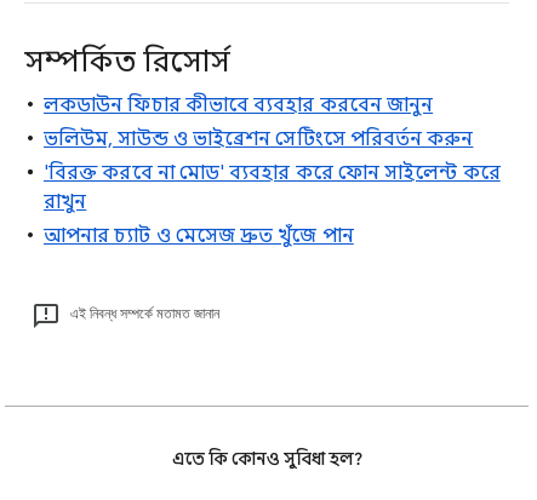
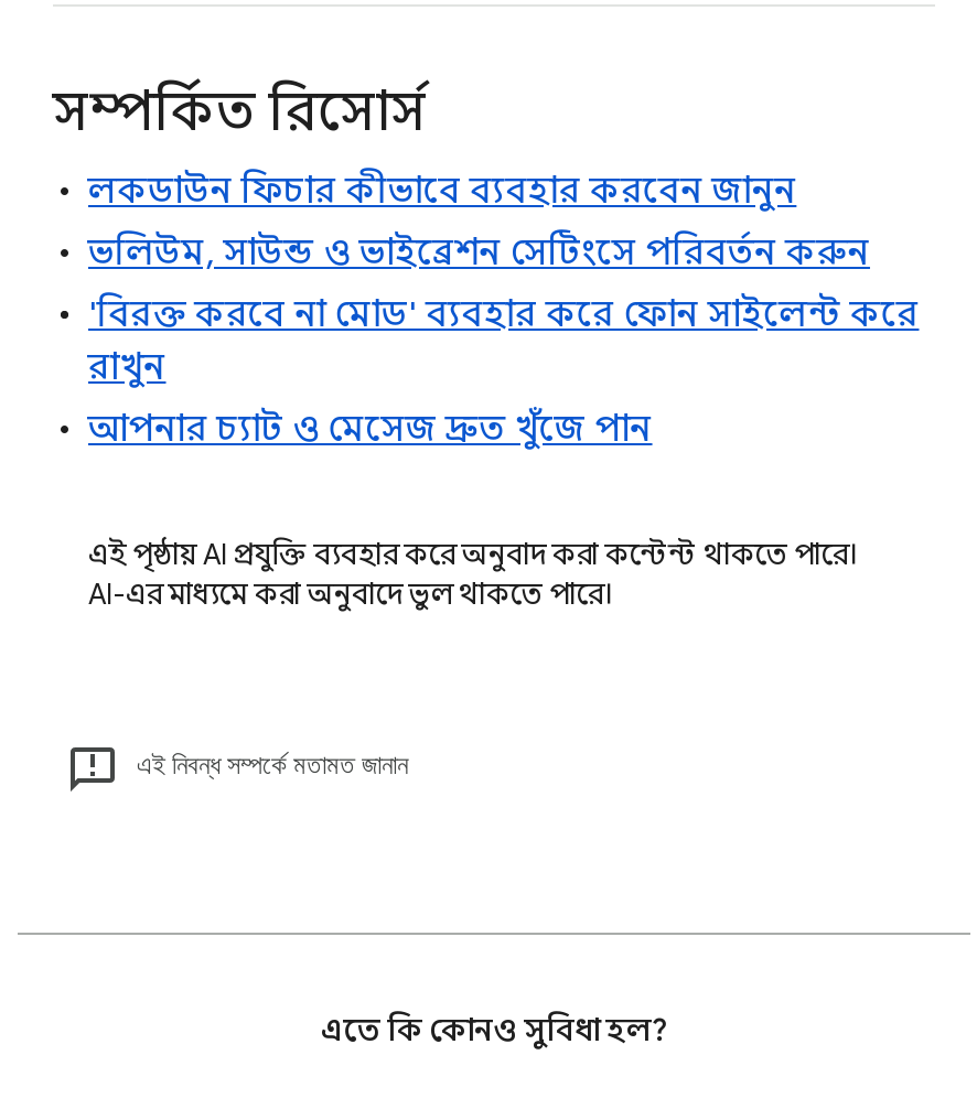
+ এই পৃষ্ঠায় AI প্রযুক্তি ব্যবহার করে অনুবাদ করা কন্টেন্ট থাকতে পারে।
+ AI-এর মাধ্যমে করা অনুবাদে ভুল থাকতে পারে।
